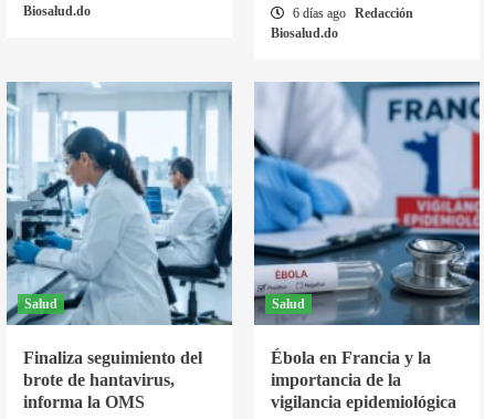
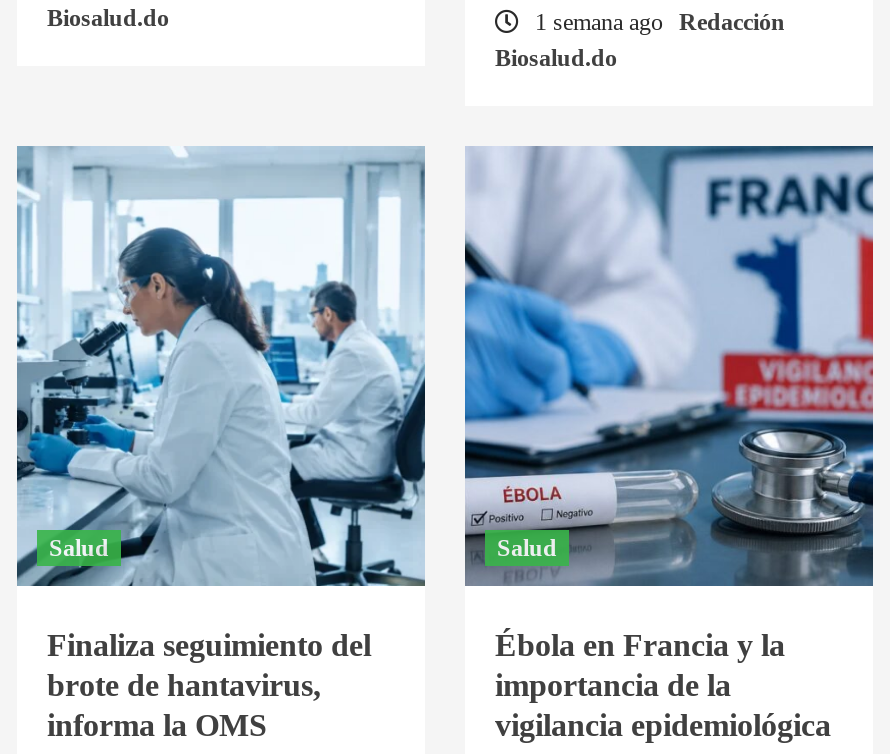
- 6 días ago Redacción
+ 1 semana ago Redacción
